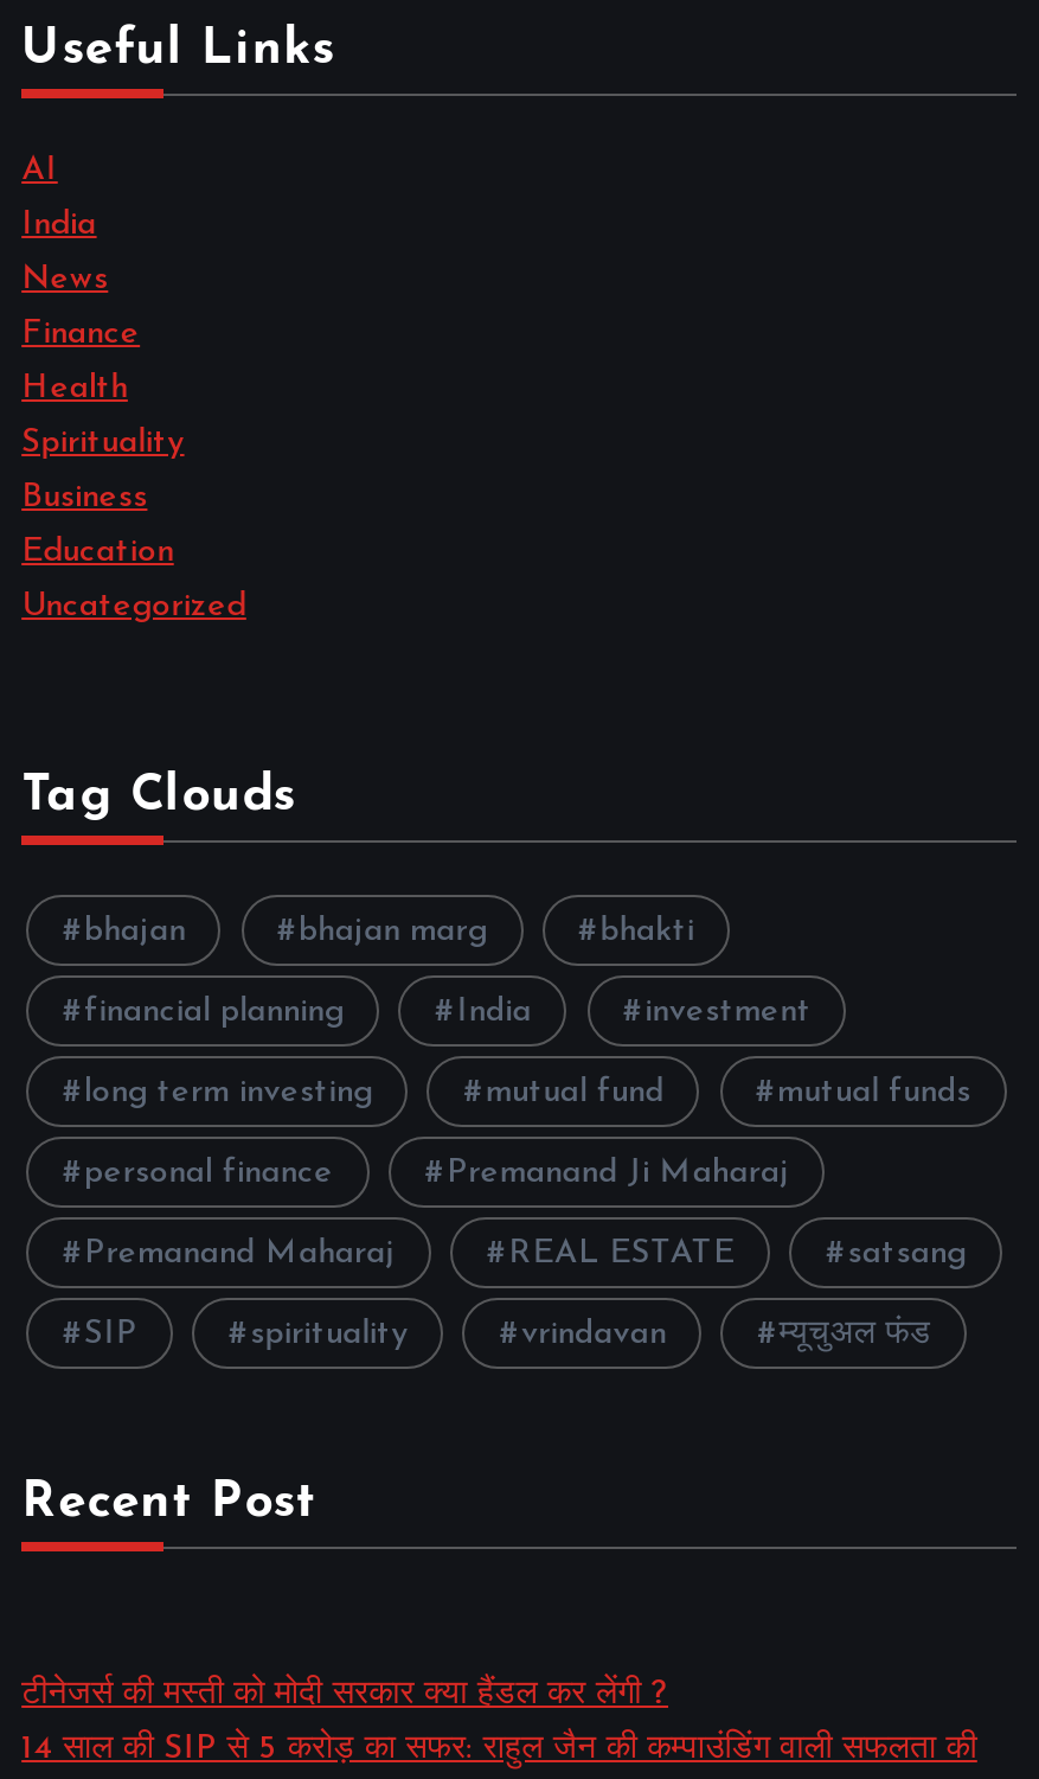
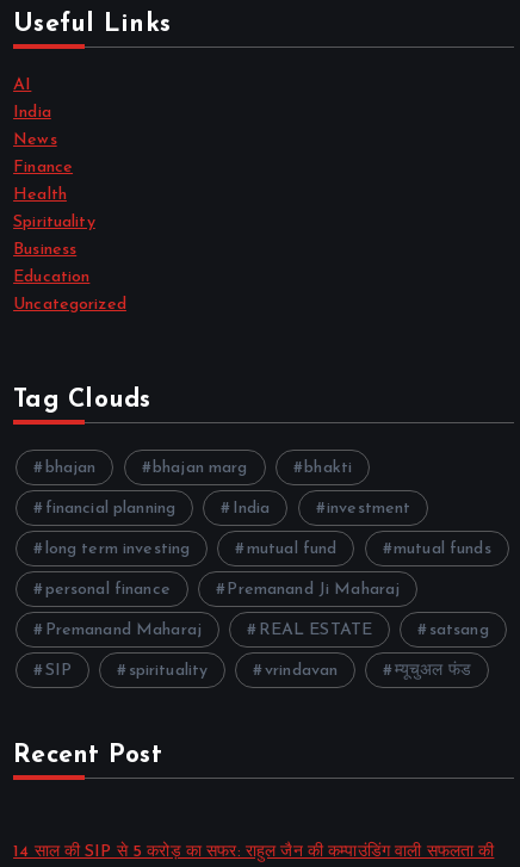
- टीनेजर्स की मस्ती को मोदी सरकार क्या हैंडल कर लेंगी ?
